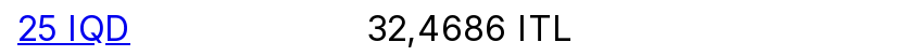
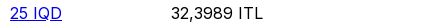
- 32,4686 ITL
+ 32,3989 ITL
